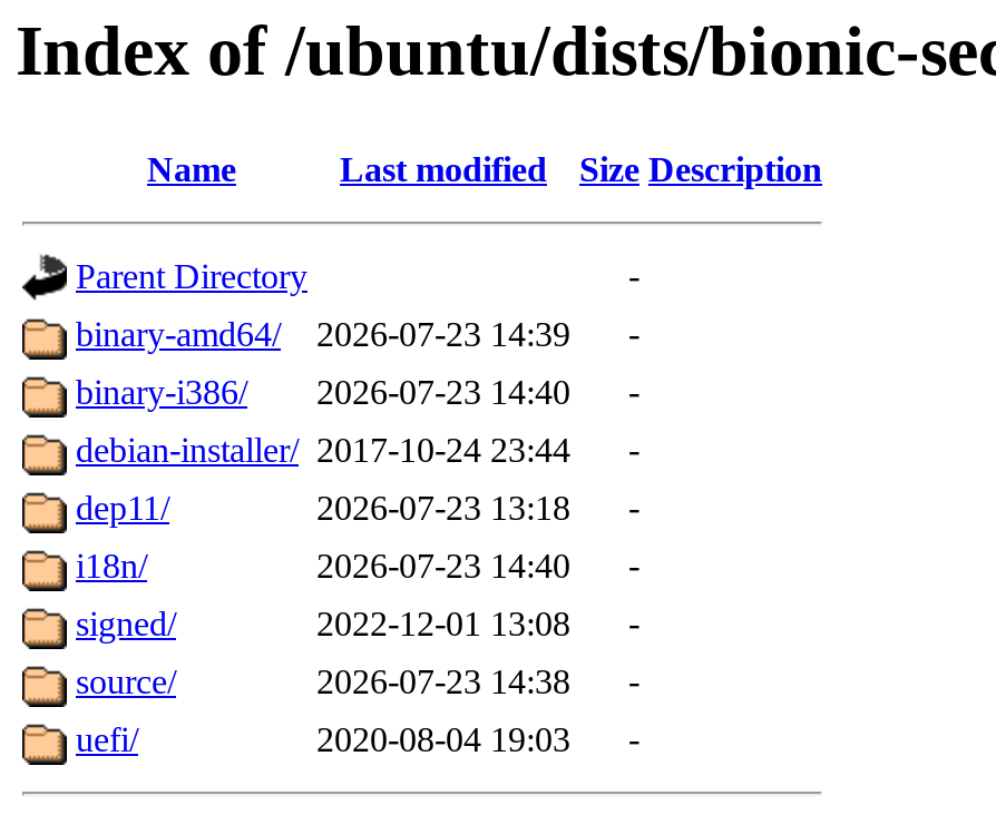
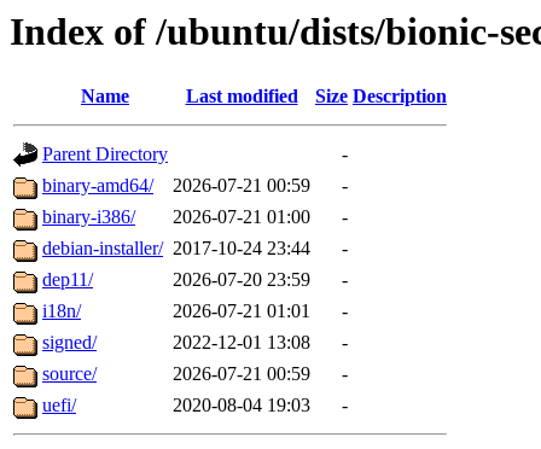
- 2026-07-23 14:39
+ 2026-07-21 00:59

- 2026-07-23 14:40
+ 2026-07-21 01:00

- 2026-07-23 13:18
+ 2026-07-20 23:59

- 2026-07-23 14:40
+ 2026-07-21 01:01

- 2026-07-23 14:38
+ 2026-07-21 00:59
